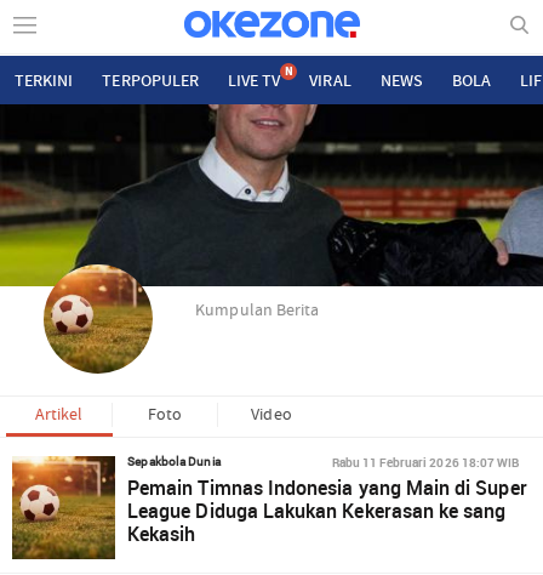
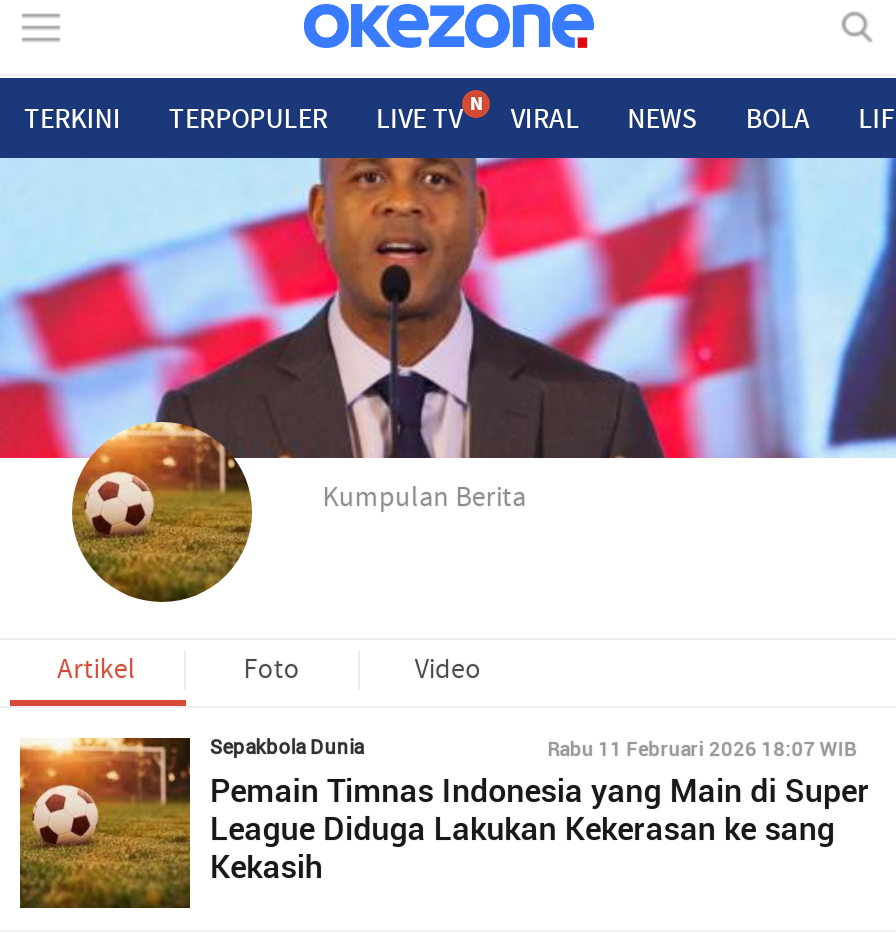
- [image]
+ [image]
